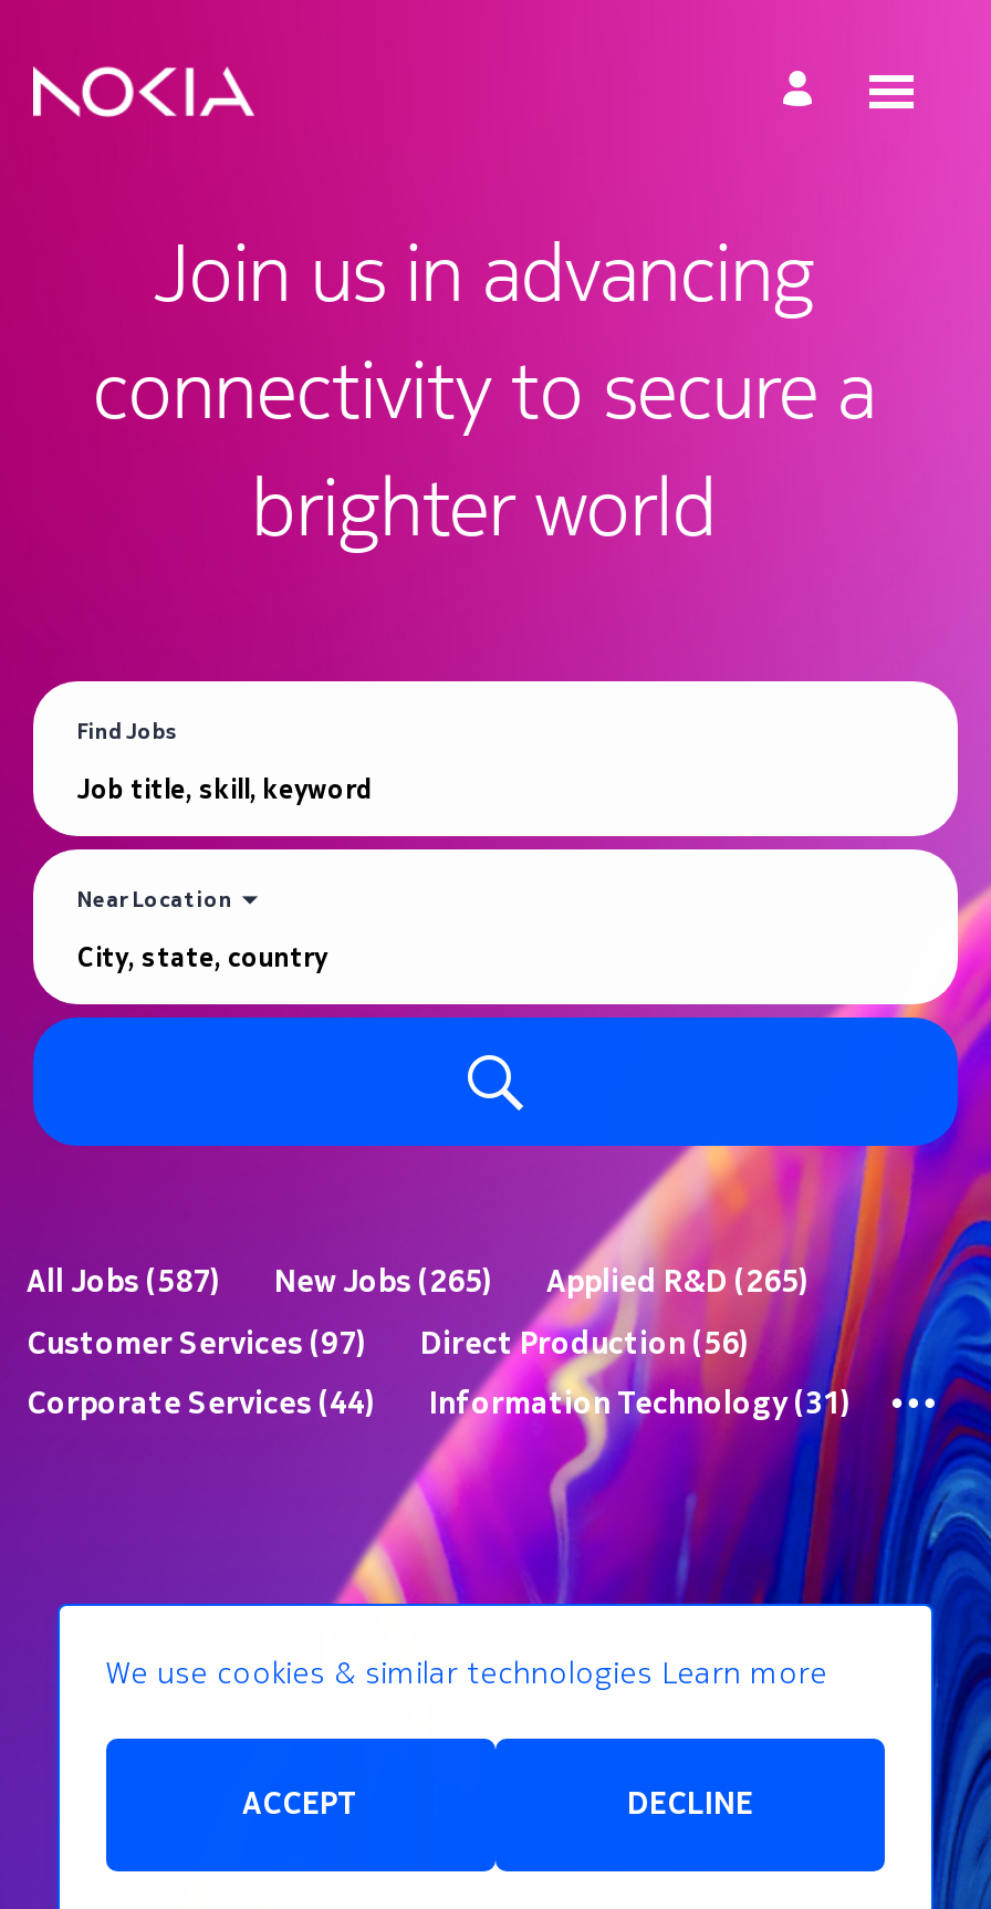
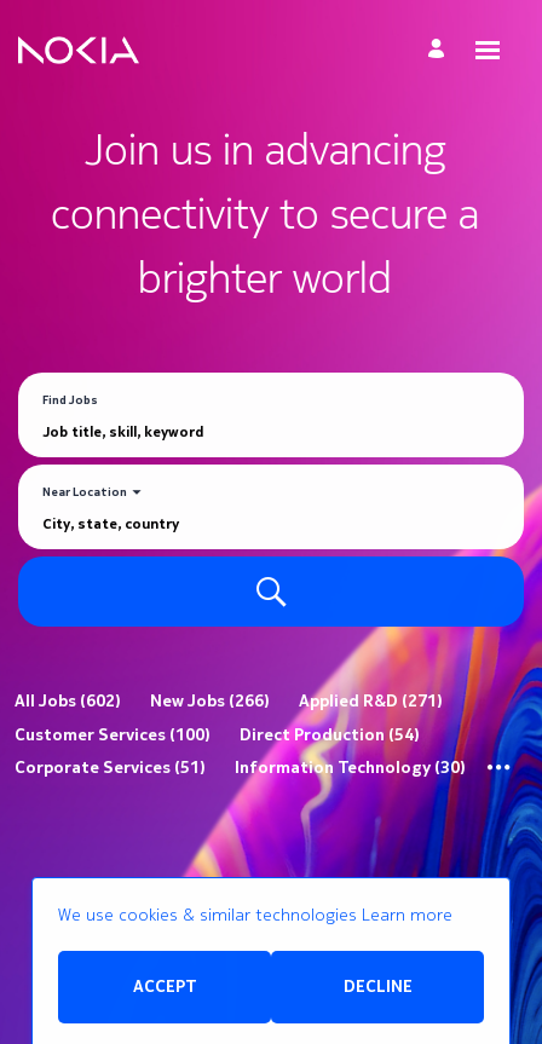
- All Jobs (587)
+ All Jobs (602)

- New Jobs (265)
+ New Jobs (266)

- Applied R&D (265)
+ Applied R&D (271)

- Customer Services (97)
+ Customer Services (100)

- Direct Production (56)
+ Direct Production (54)

- Corporate Services (44)
+ Corporate Services (51)

- Information Technology (31)
+ Information Technology (30)
